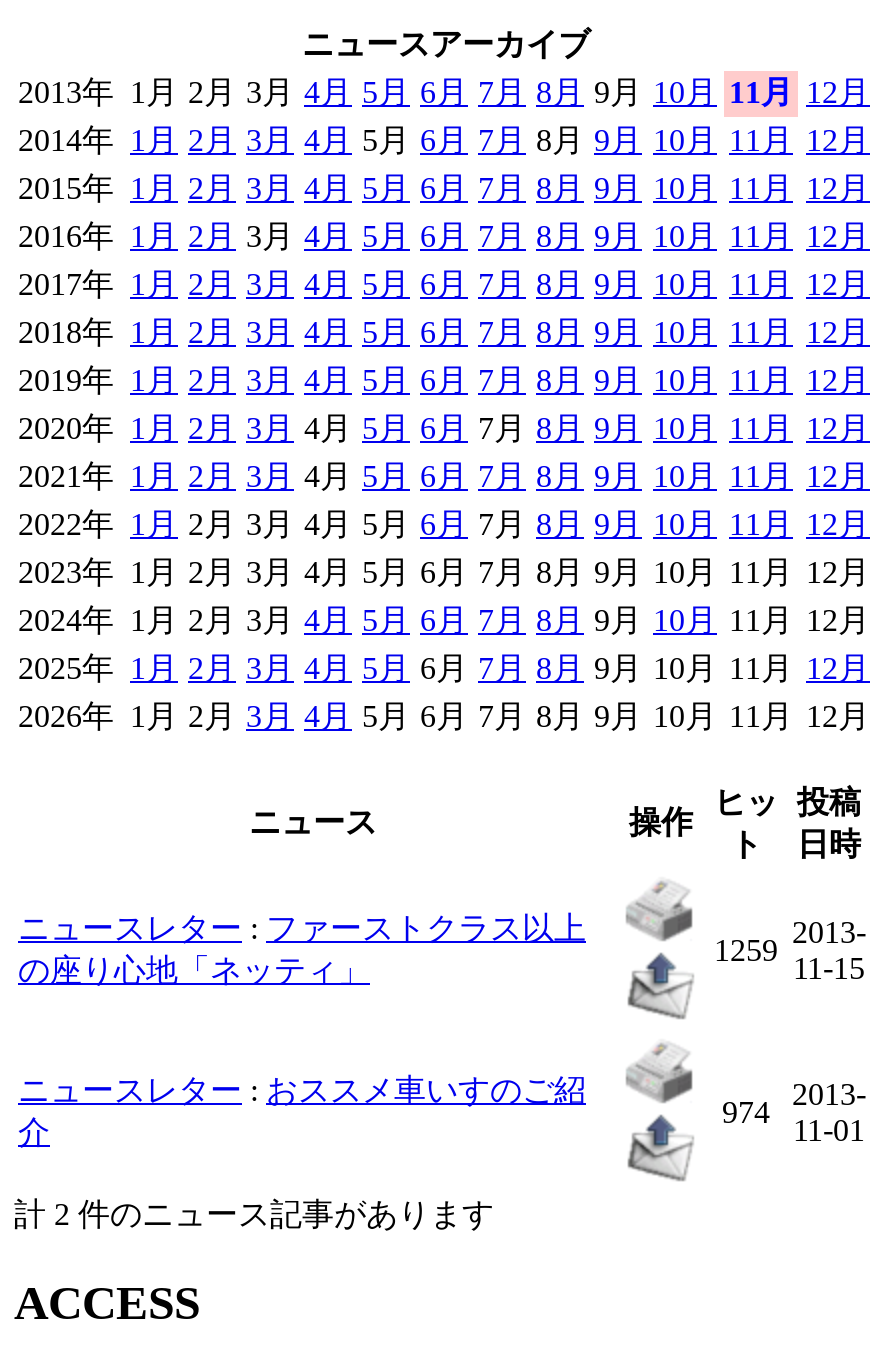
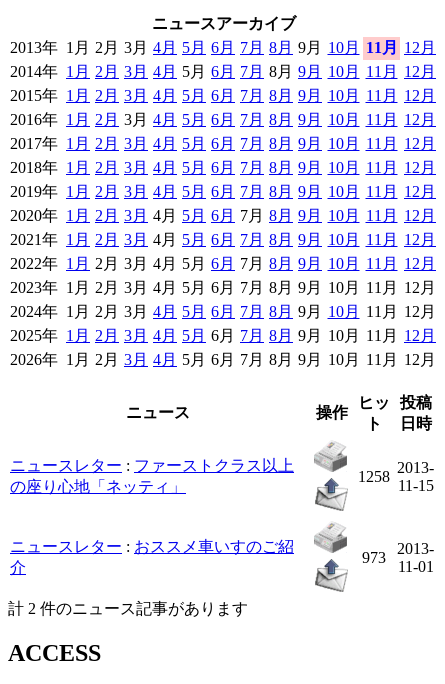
- 1259
+ 1258

- 974
+ 973
